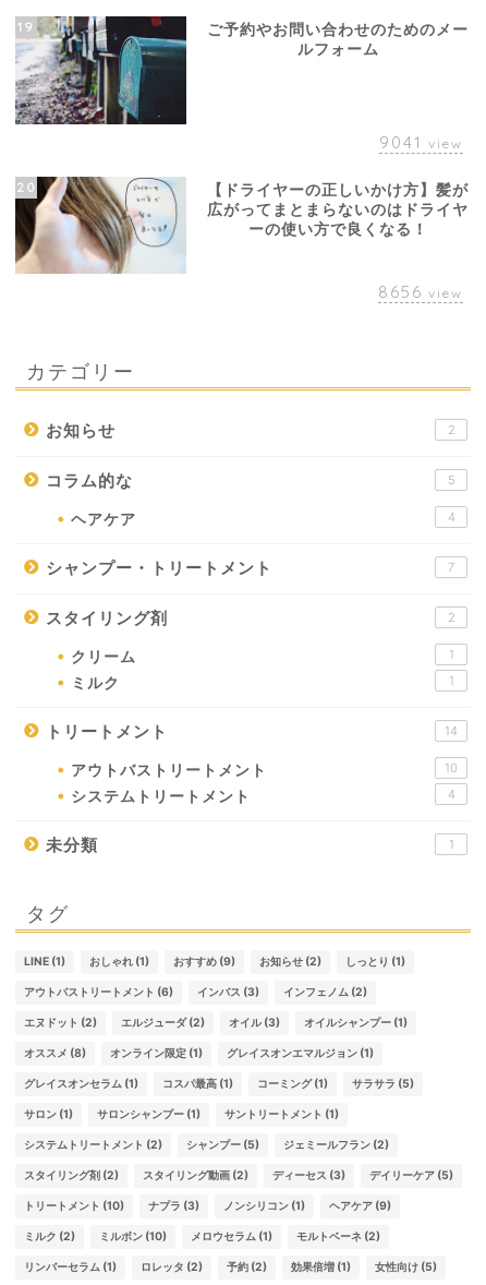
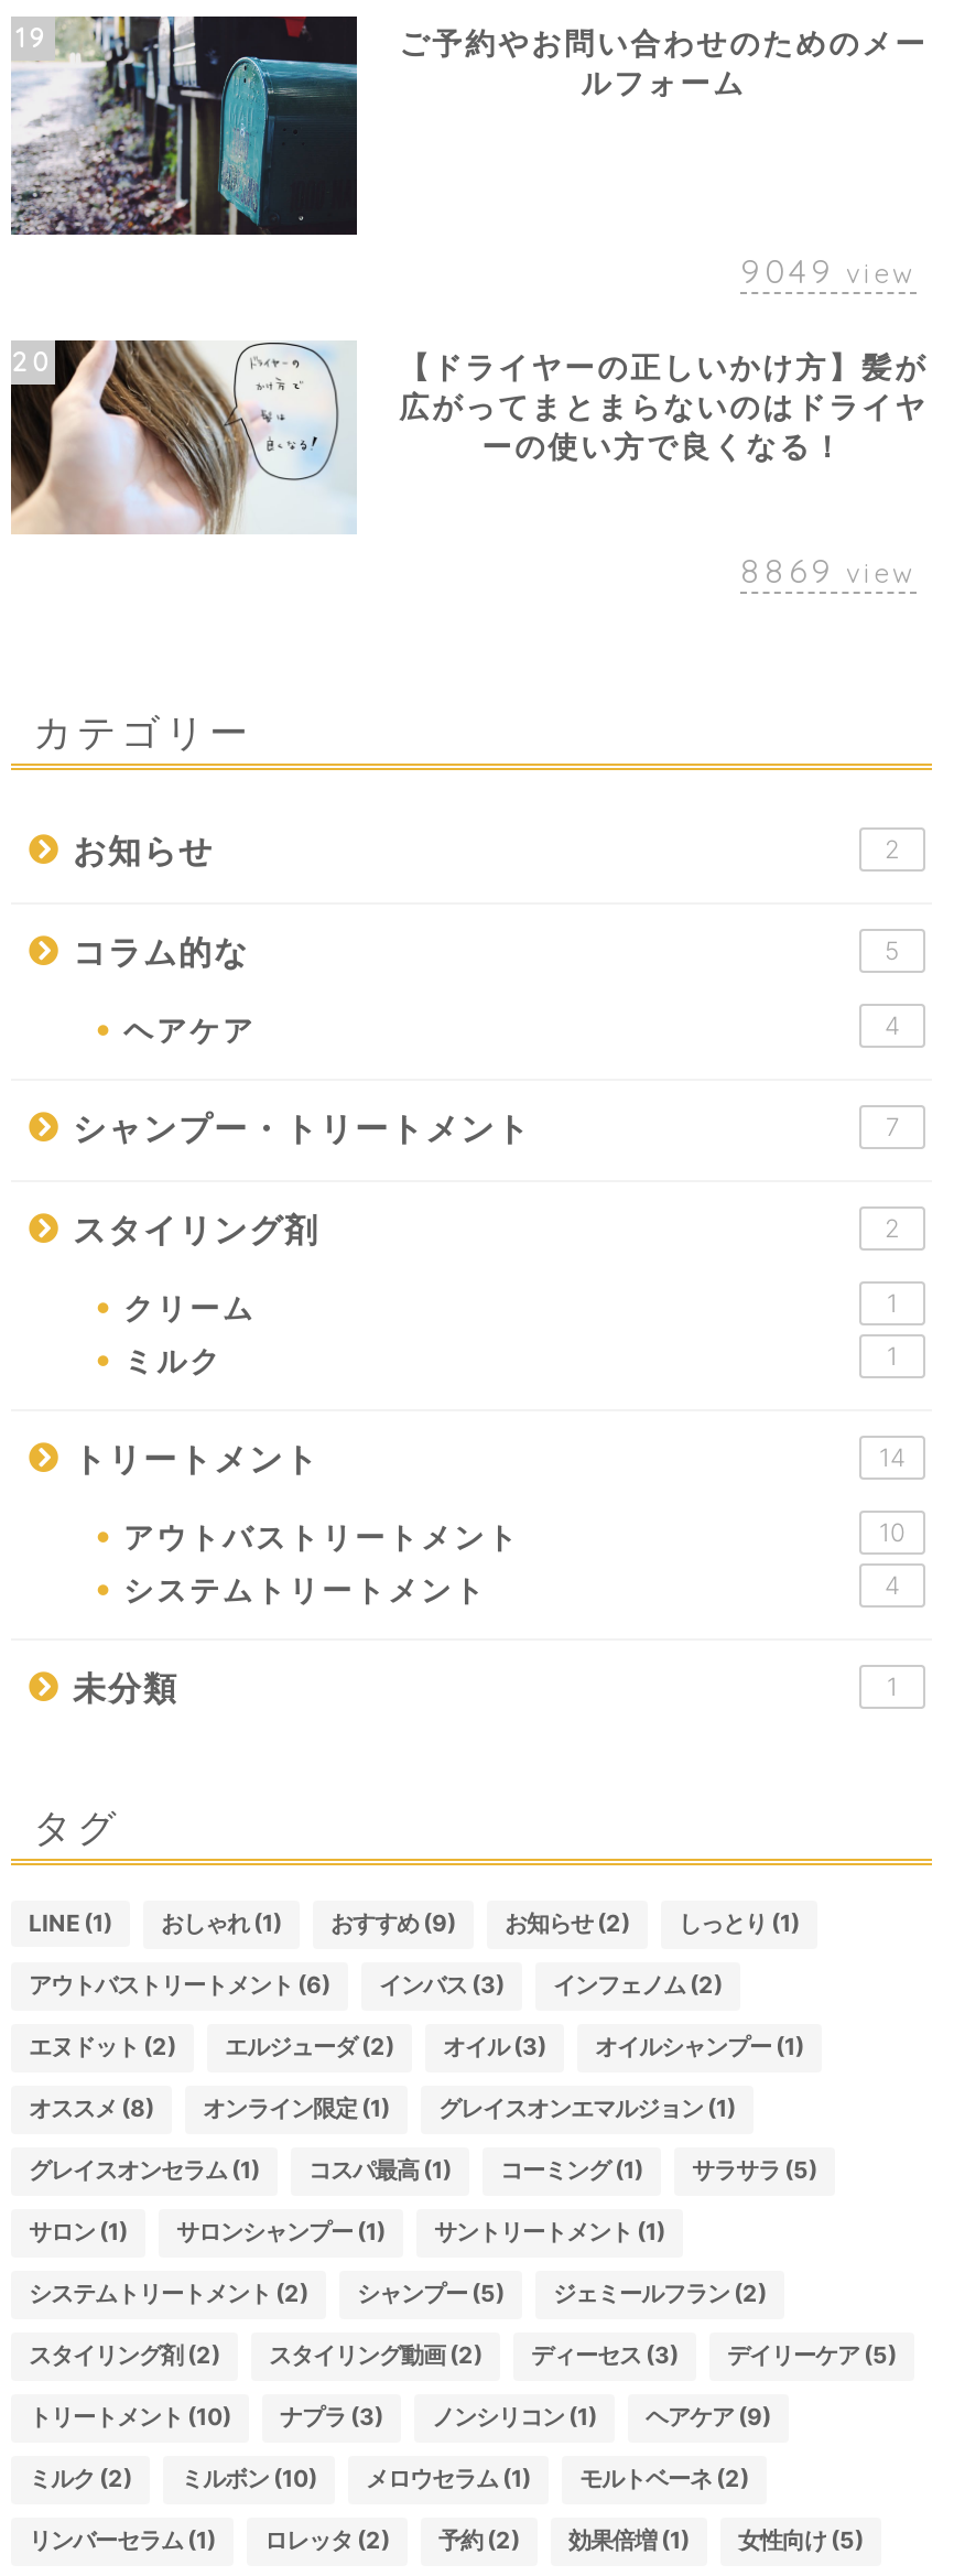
- 9041 view
+ 9049 view

- 8656 view
+ 8869 view
